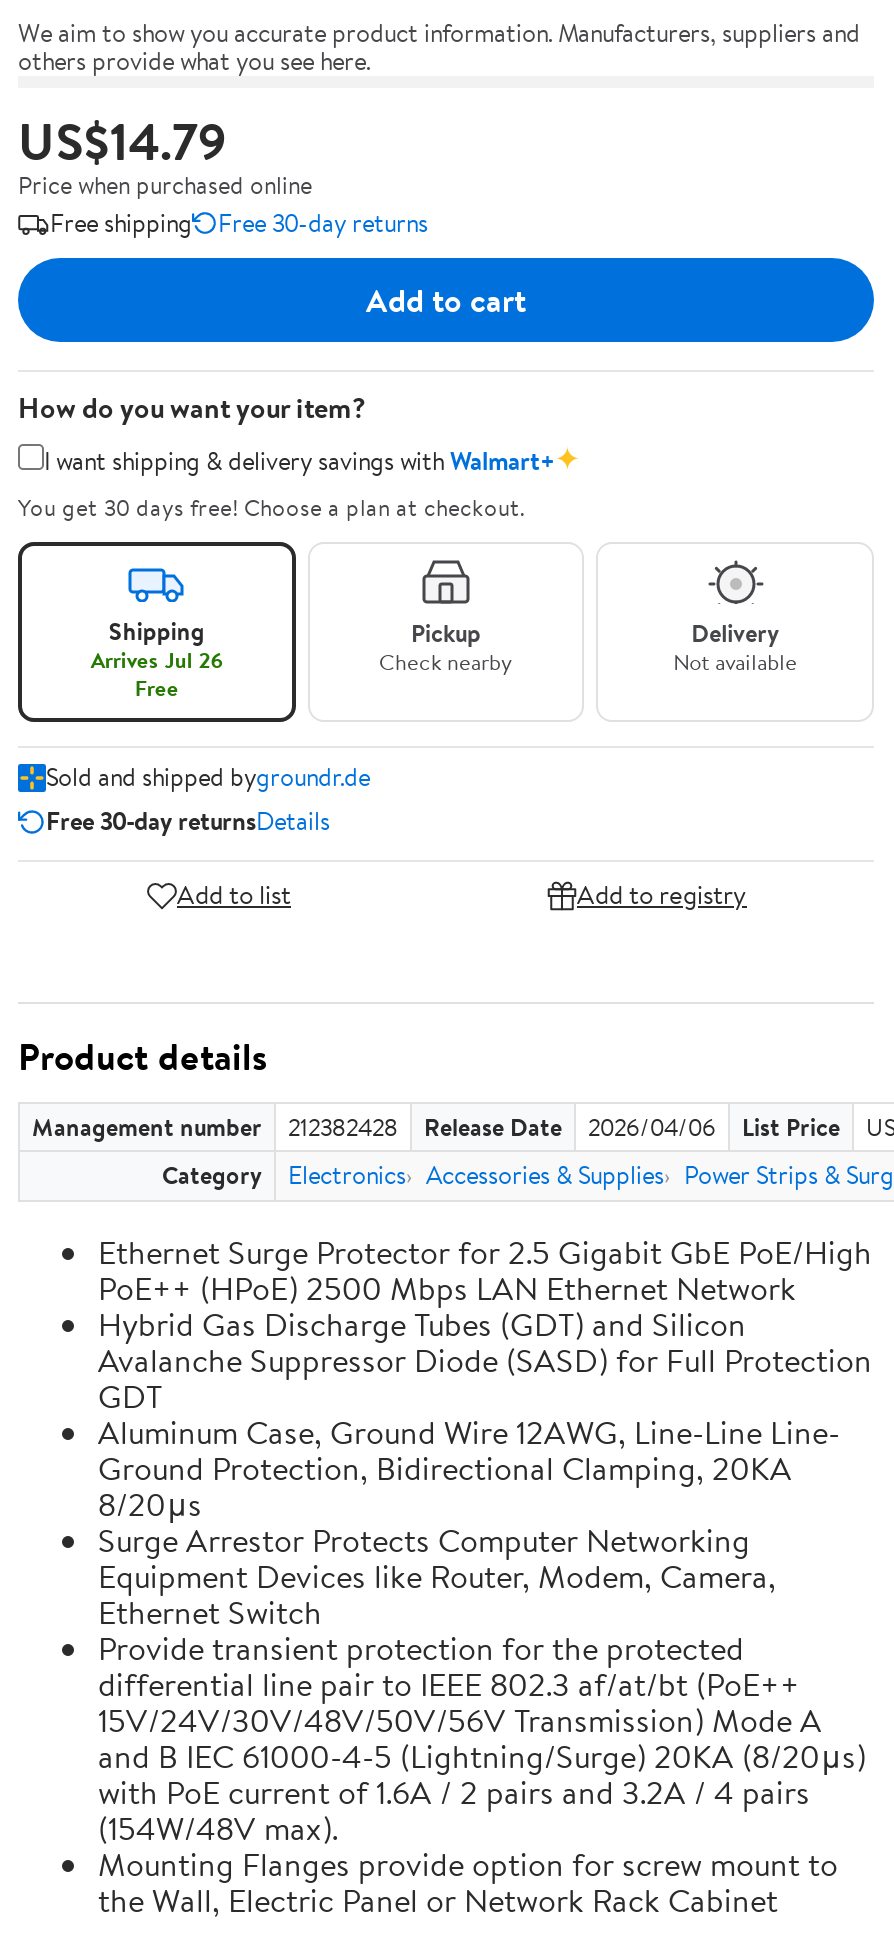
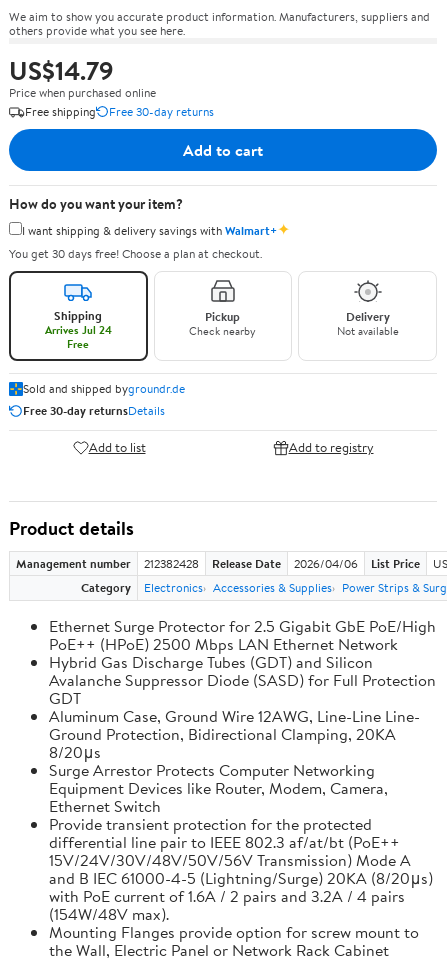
- Arrives Jul 26
+ Arrives Jul 24
